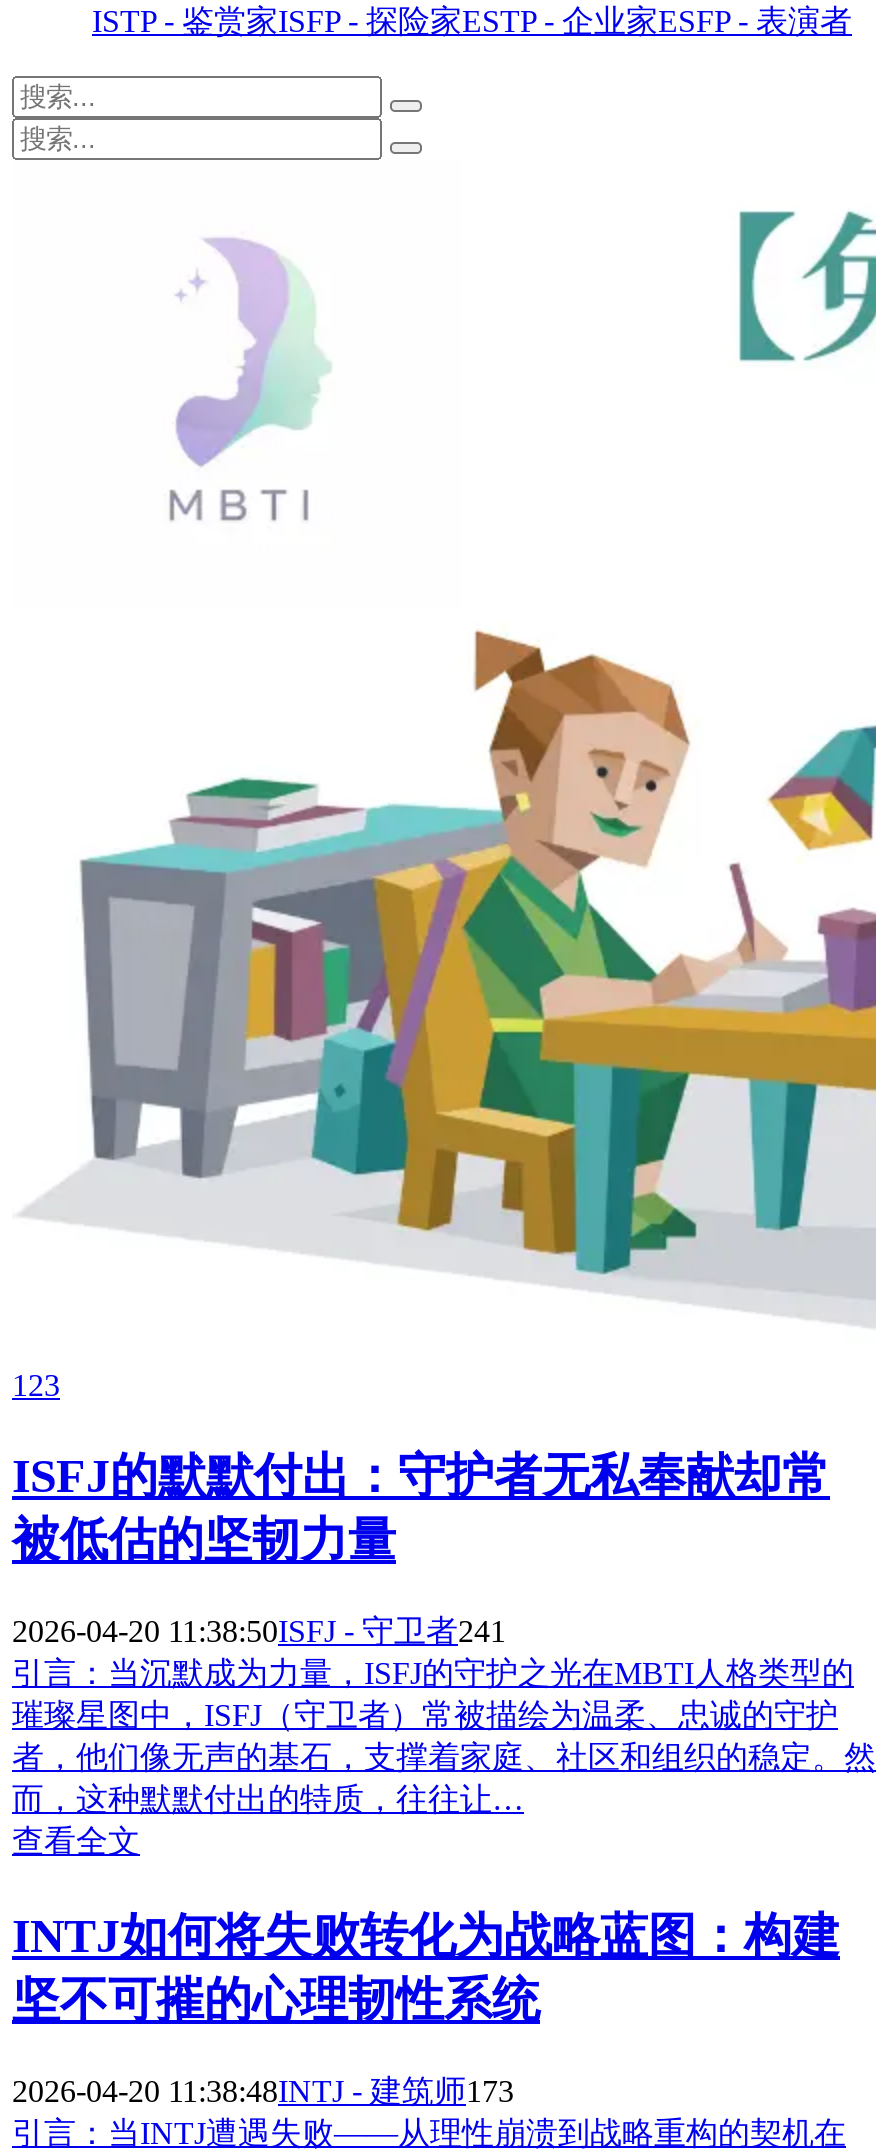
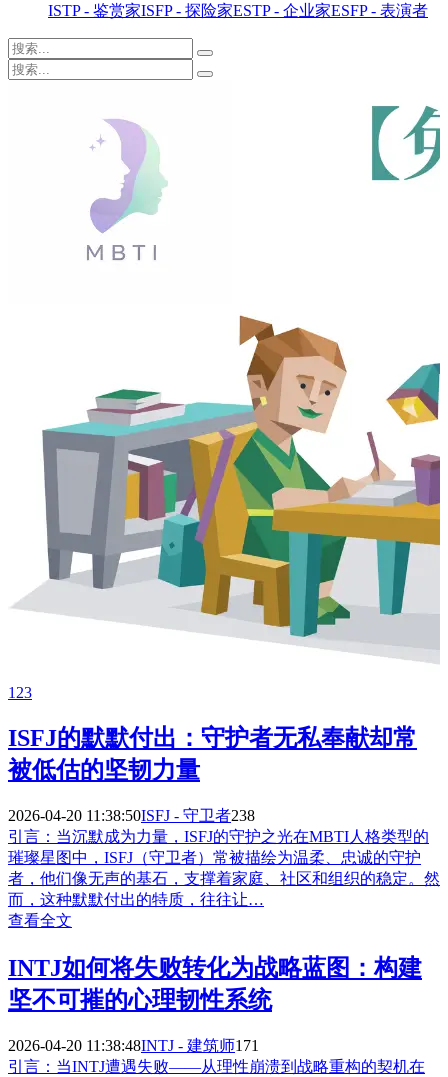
- 2026-04-20 11:38:50ISFJ - 守卫者241
+ 2026-04-20 11:38:50ISFJ - 守卫者238

- 2026-04-20 11:38:48INTJ - 建筑师173
+ 2026-04-20 11:38:48INTJ - 建筑师171
